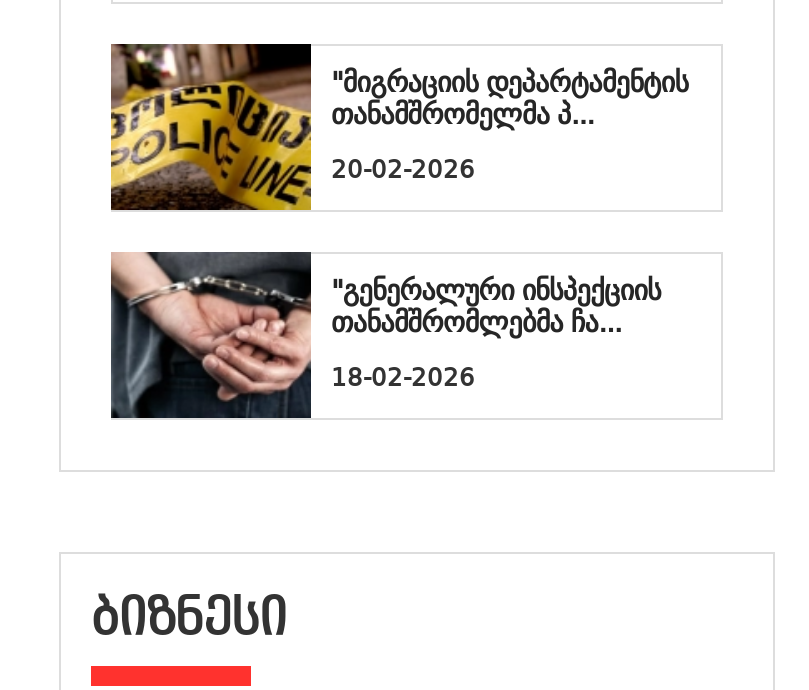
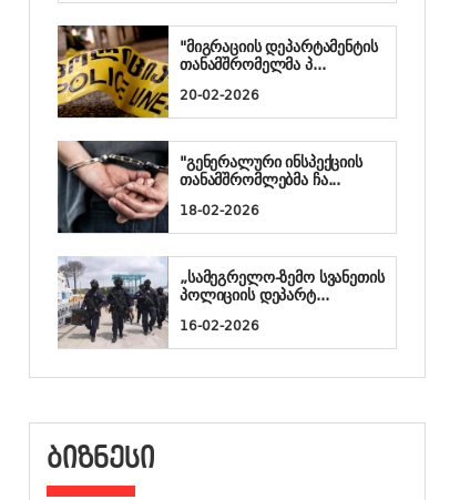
+ [image]
+ „სამეგრელო-ზემო სვანეთის
+ პოლიციის დეპარტ...
+ 16-02-2026
